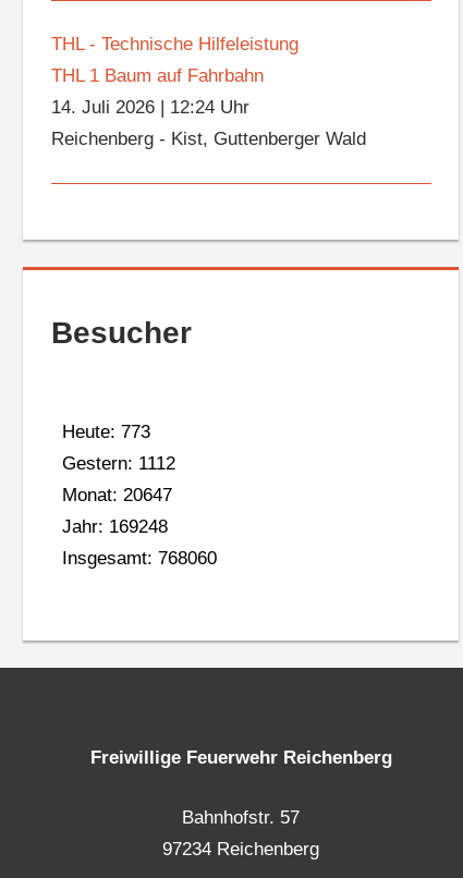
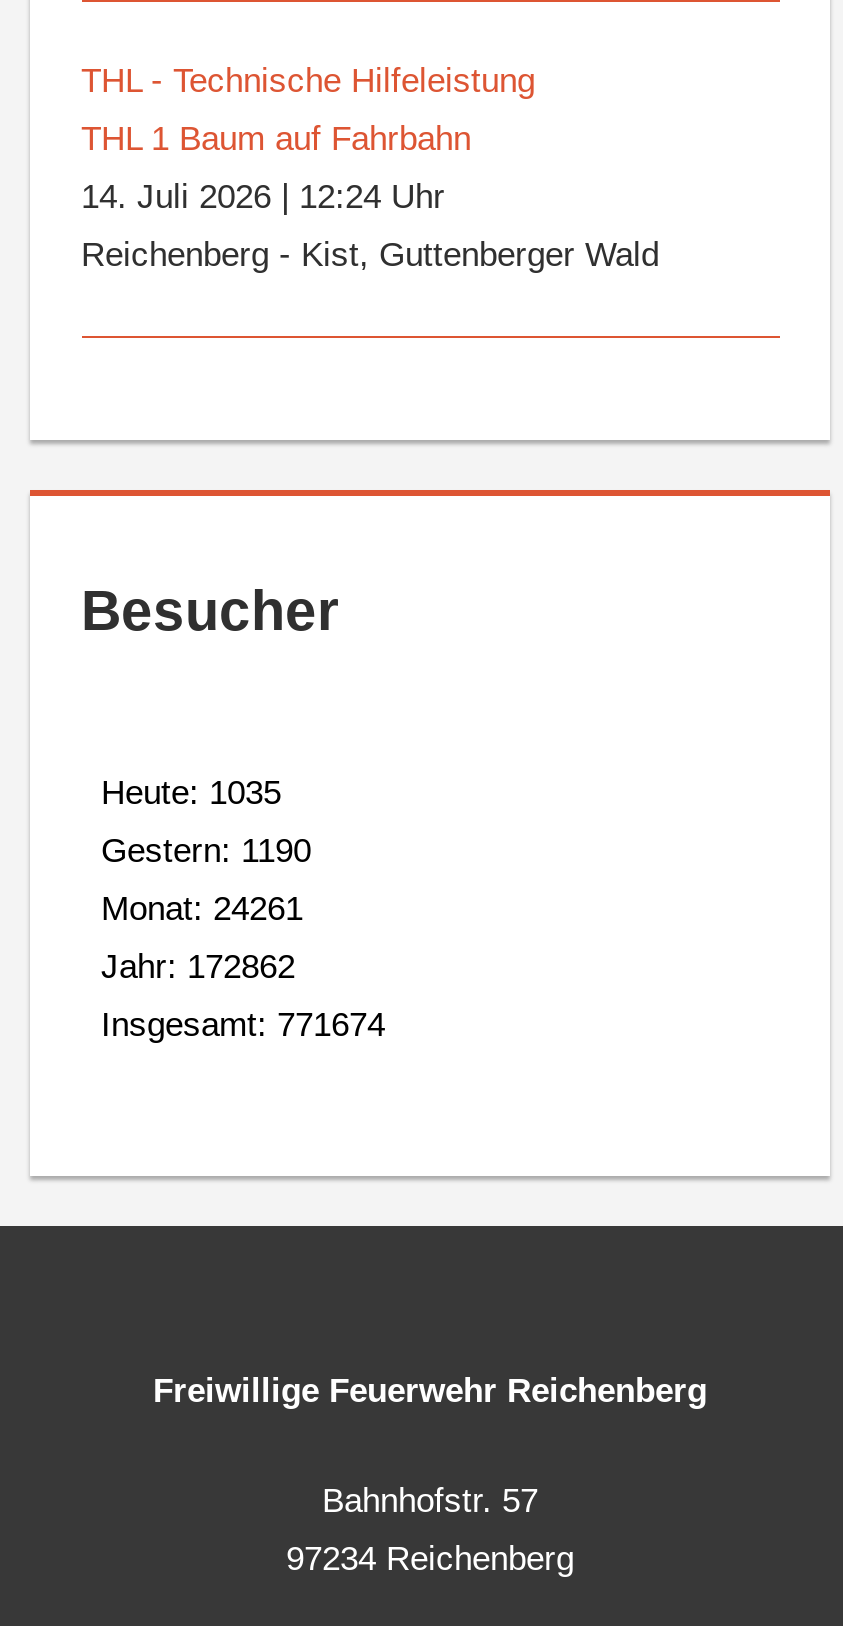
- Heute: 773
+ Heute: 1035

- Gestern: 1112
+ Gestern: 1190

- Monat: 20647
+ Monat: 24261

- Jahr: 169248
+ Jahr: 172862

- Insgesamt: 768060
+ Insgesamt: 771674
